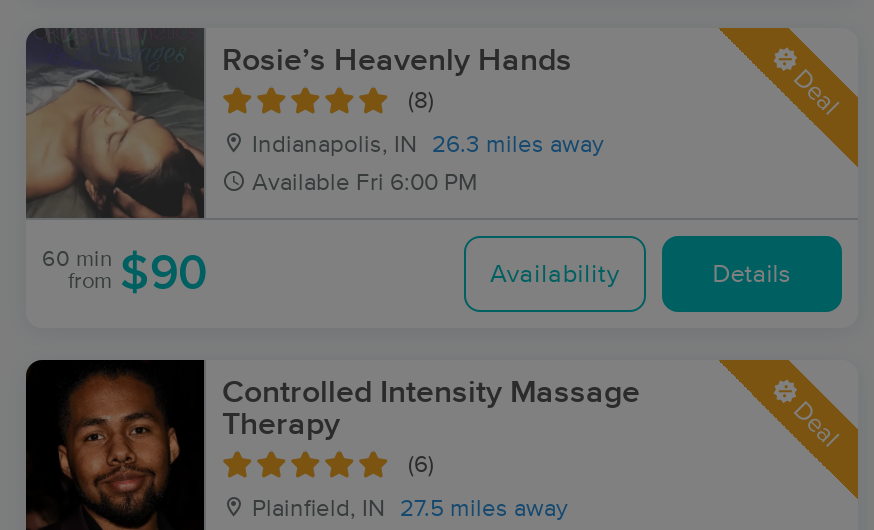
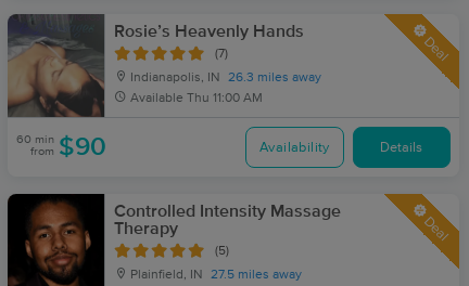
- (8)
+ (7)

- Available Fri 6:00 PM
+ Available Thu 11:00 AM

- (6)
+ (5)
